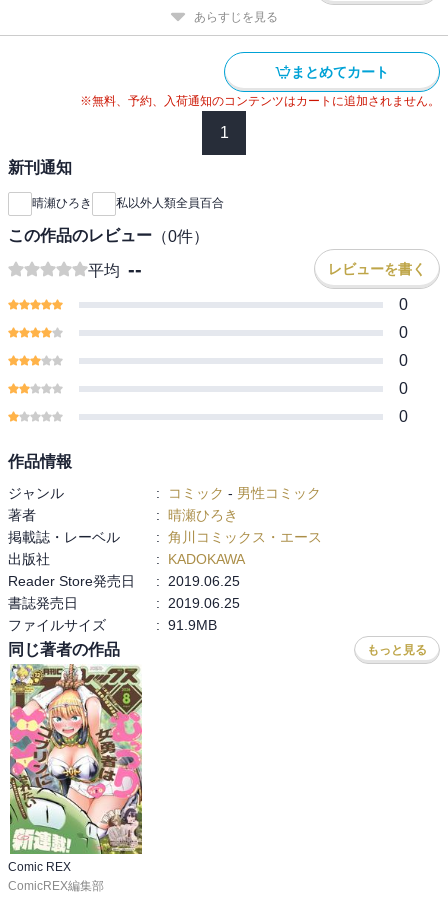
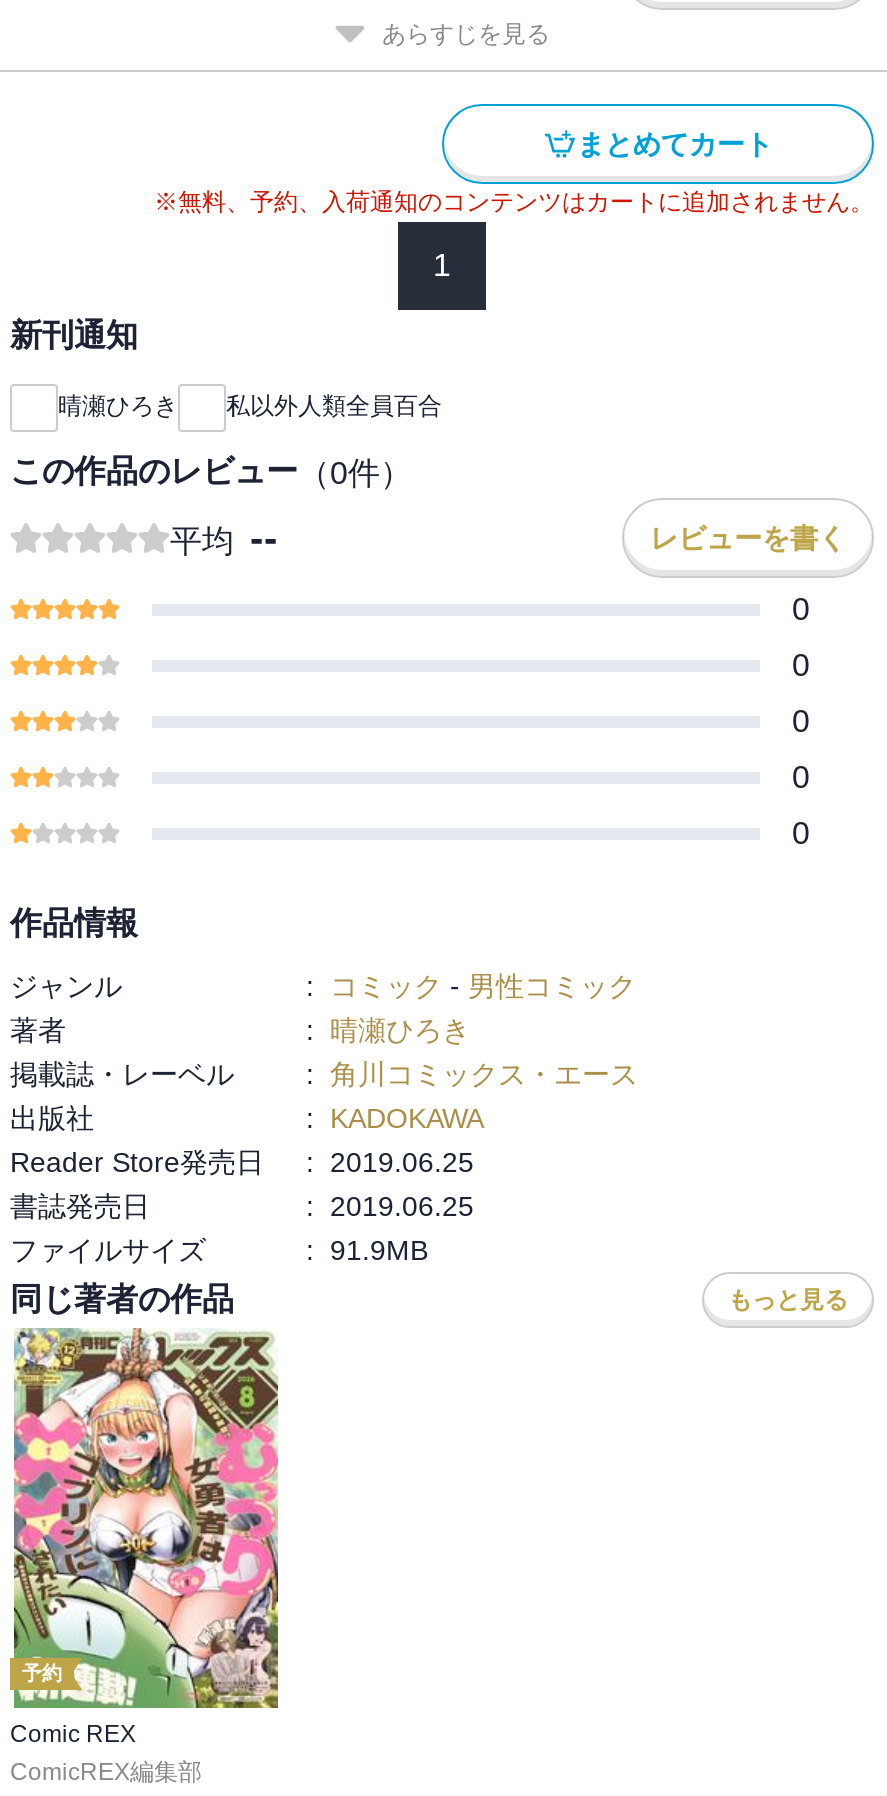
+ 予約
